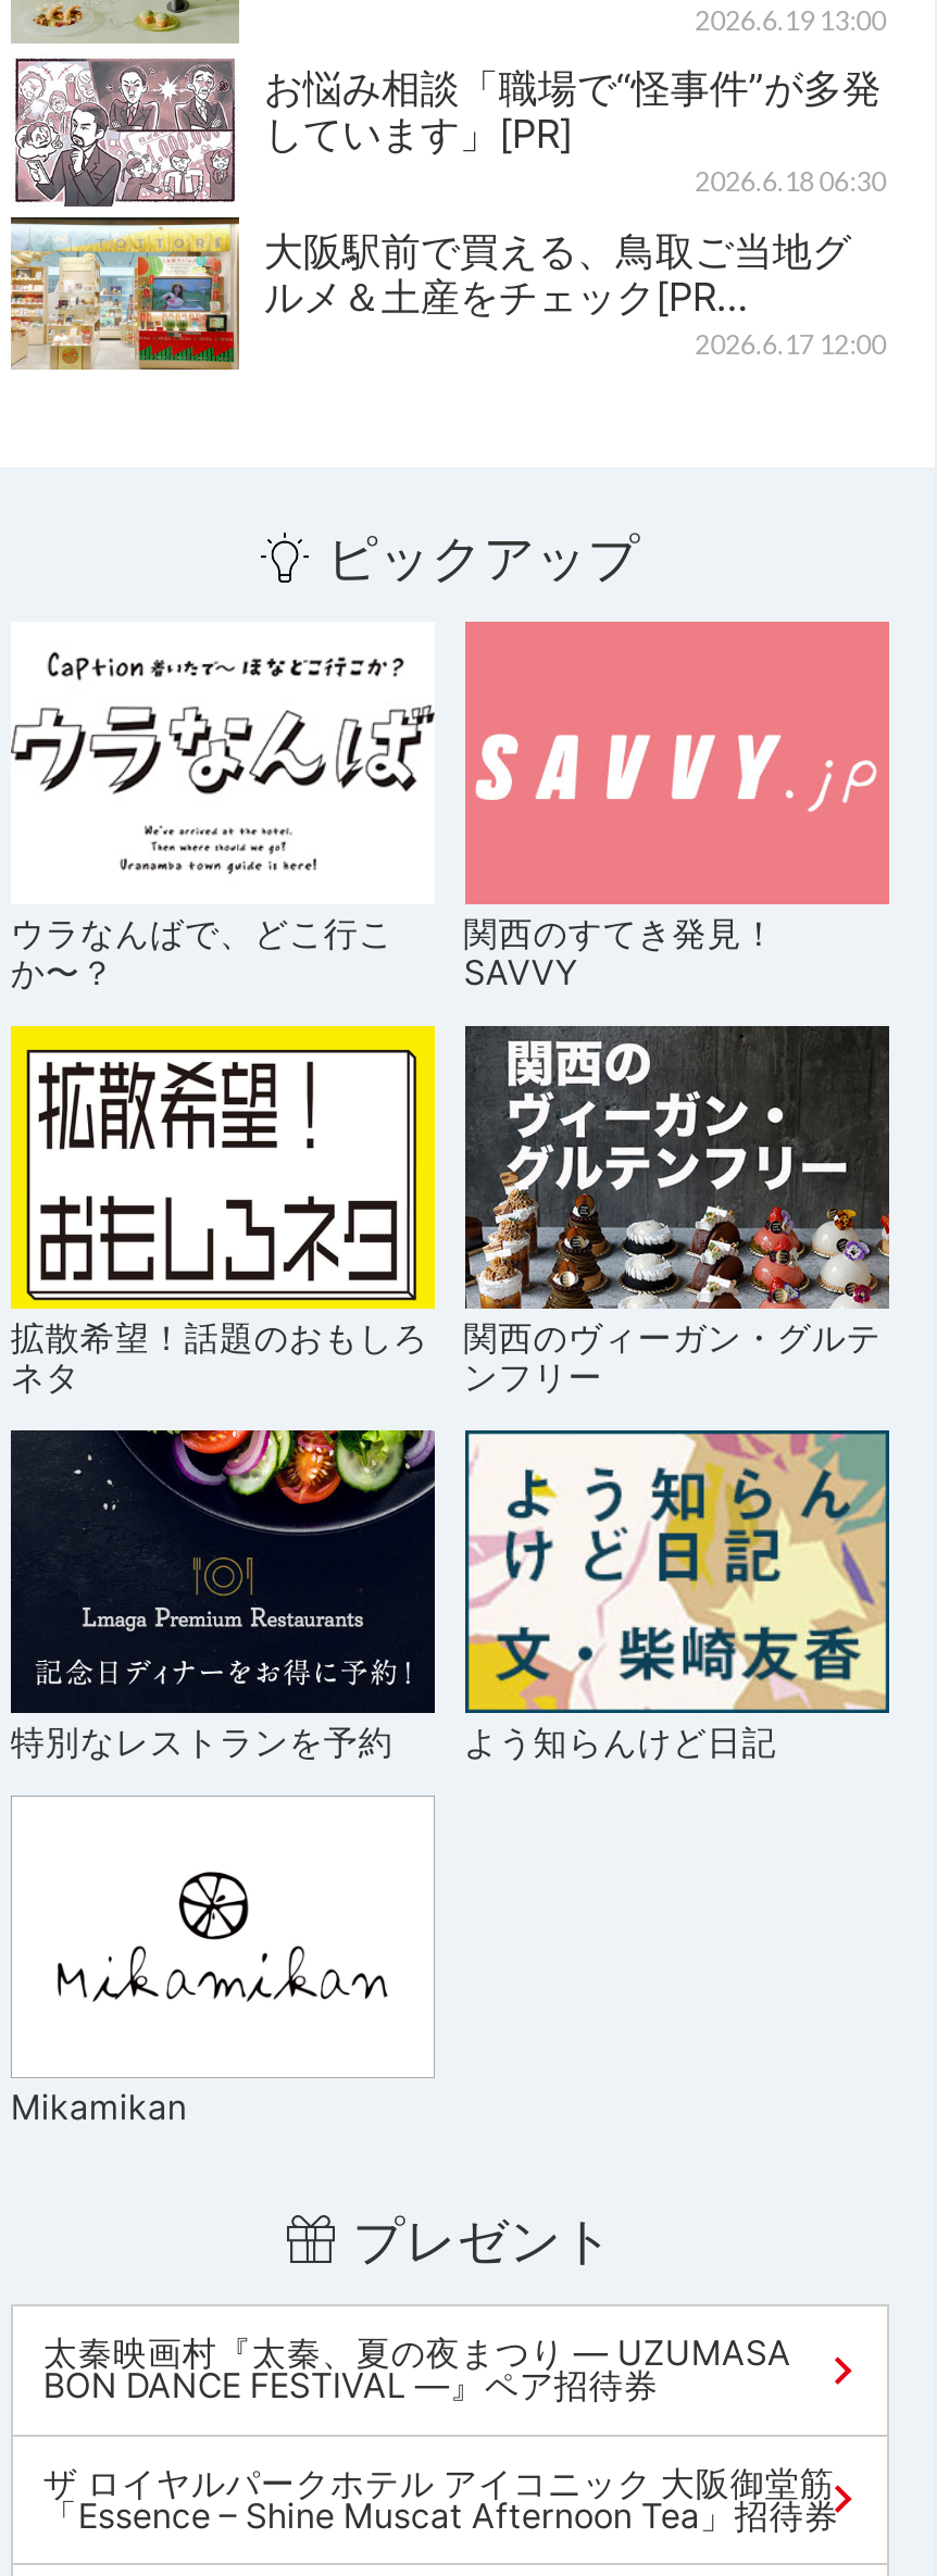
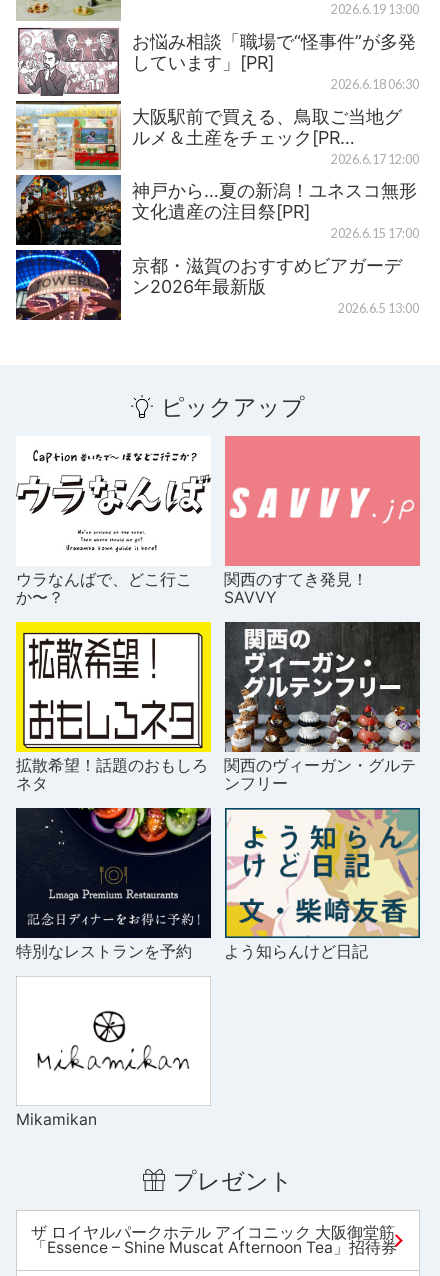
+ [image]
+ 神戸から…夏の新潟！ユネスコ無形
+ 文化遺産の注目祭[PR]
+ 2026.6.15 17:00
+ 京都・滋賀のおすすめビアガーデ
+ ン2026年最新版
+ 2026.6.5 13:00

moved down: [image] | ピックアップ | ウラなんばで、どこ行こ | ... | Mikamikan | プレゼント

- 太秦映画村『太秦、夏の夜まつり ― UZUMASA
- BON DANCE FESTIVAL ―』ペア招待券
